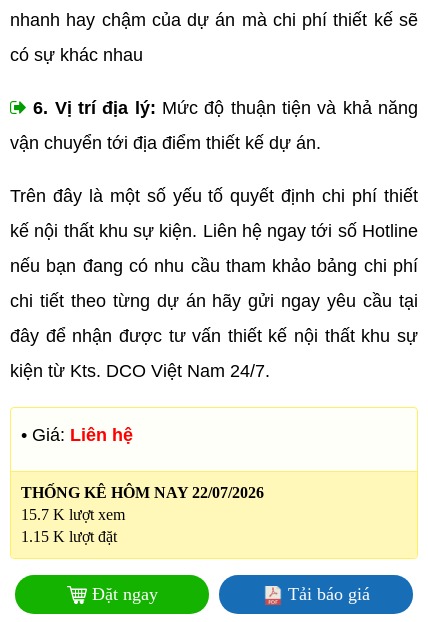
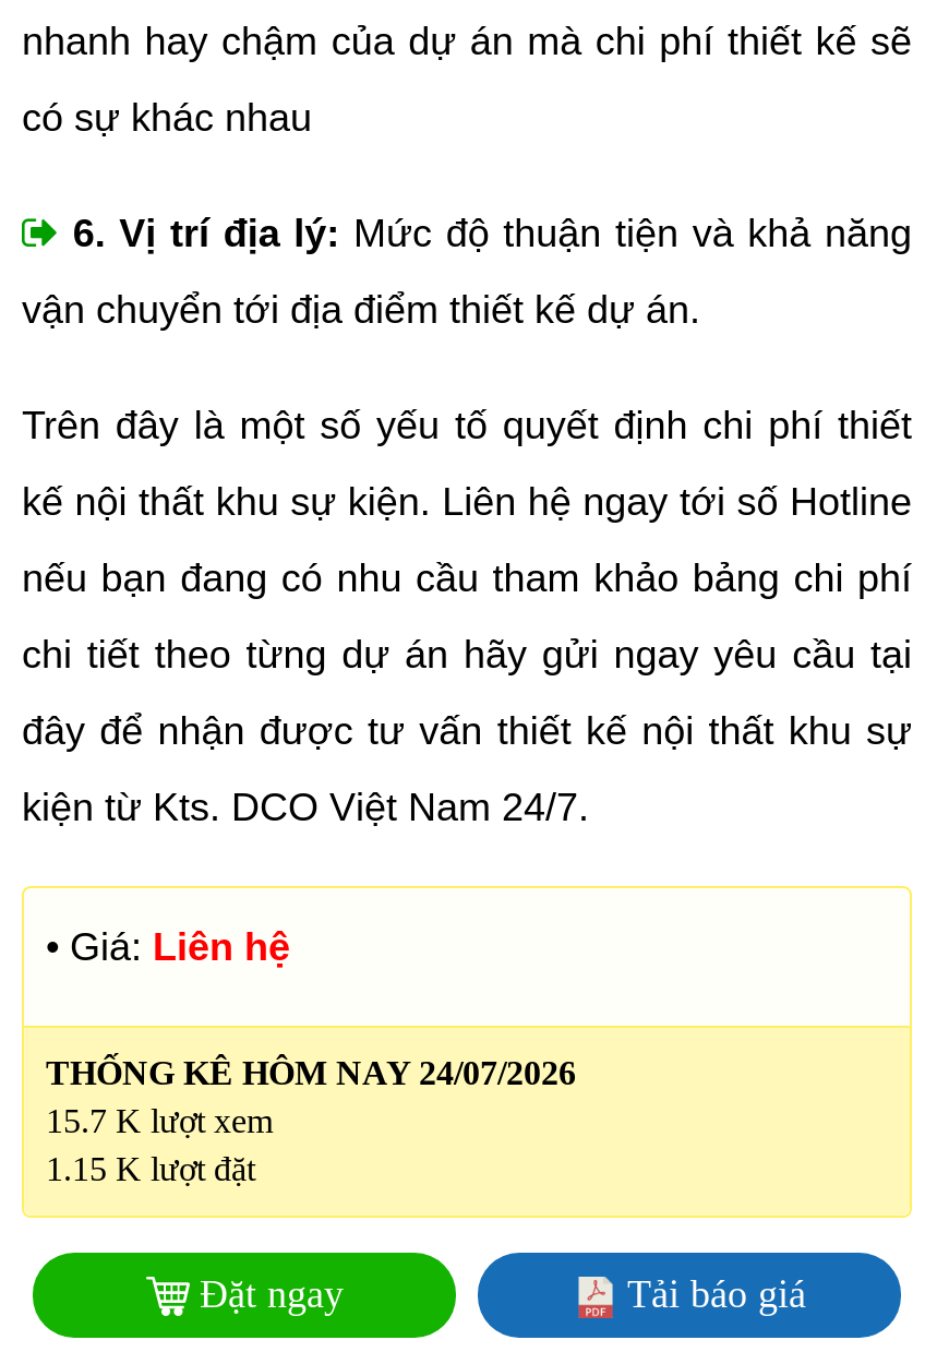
- THỐNG KÊ HÔM NAY 22/07/2026
+ THỐNG KÊ HÔM NAY 24/07/2026
